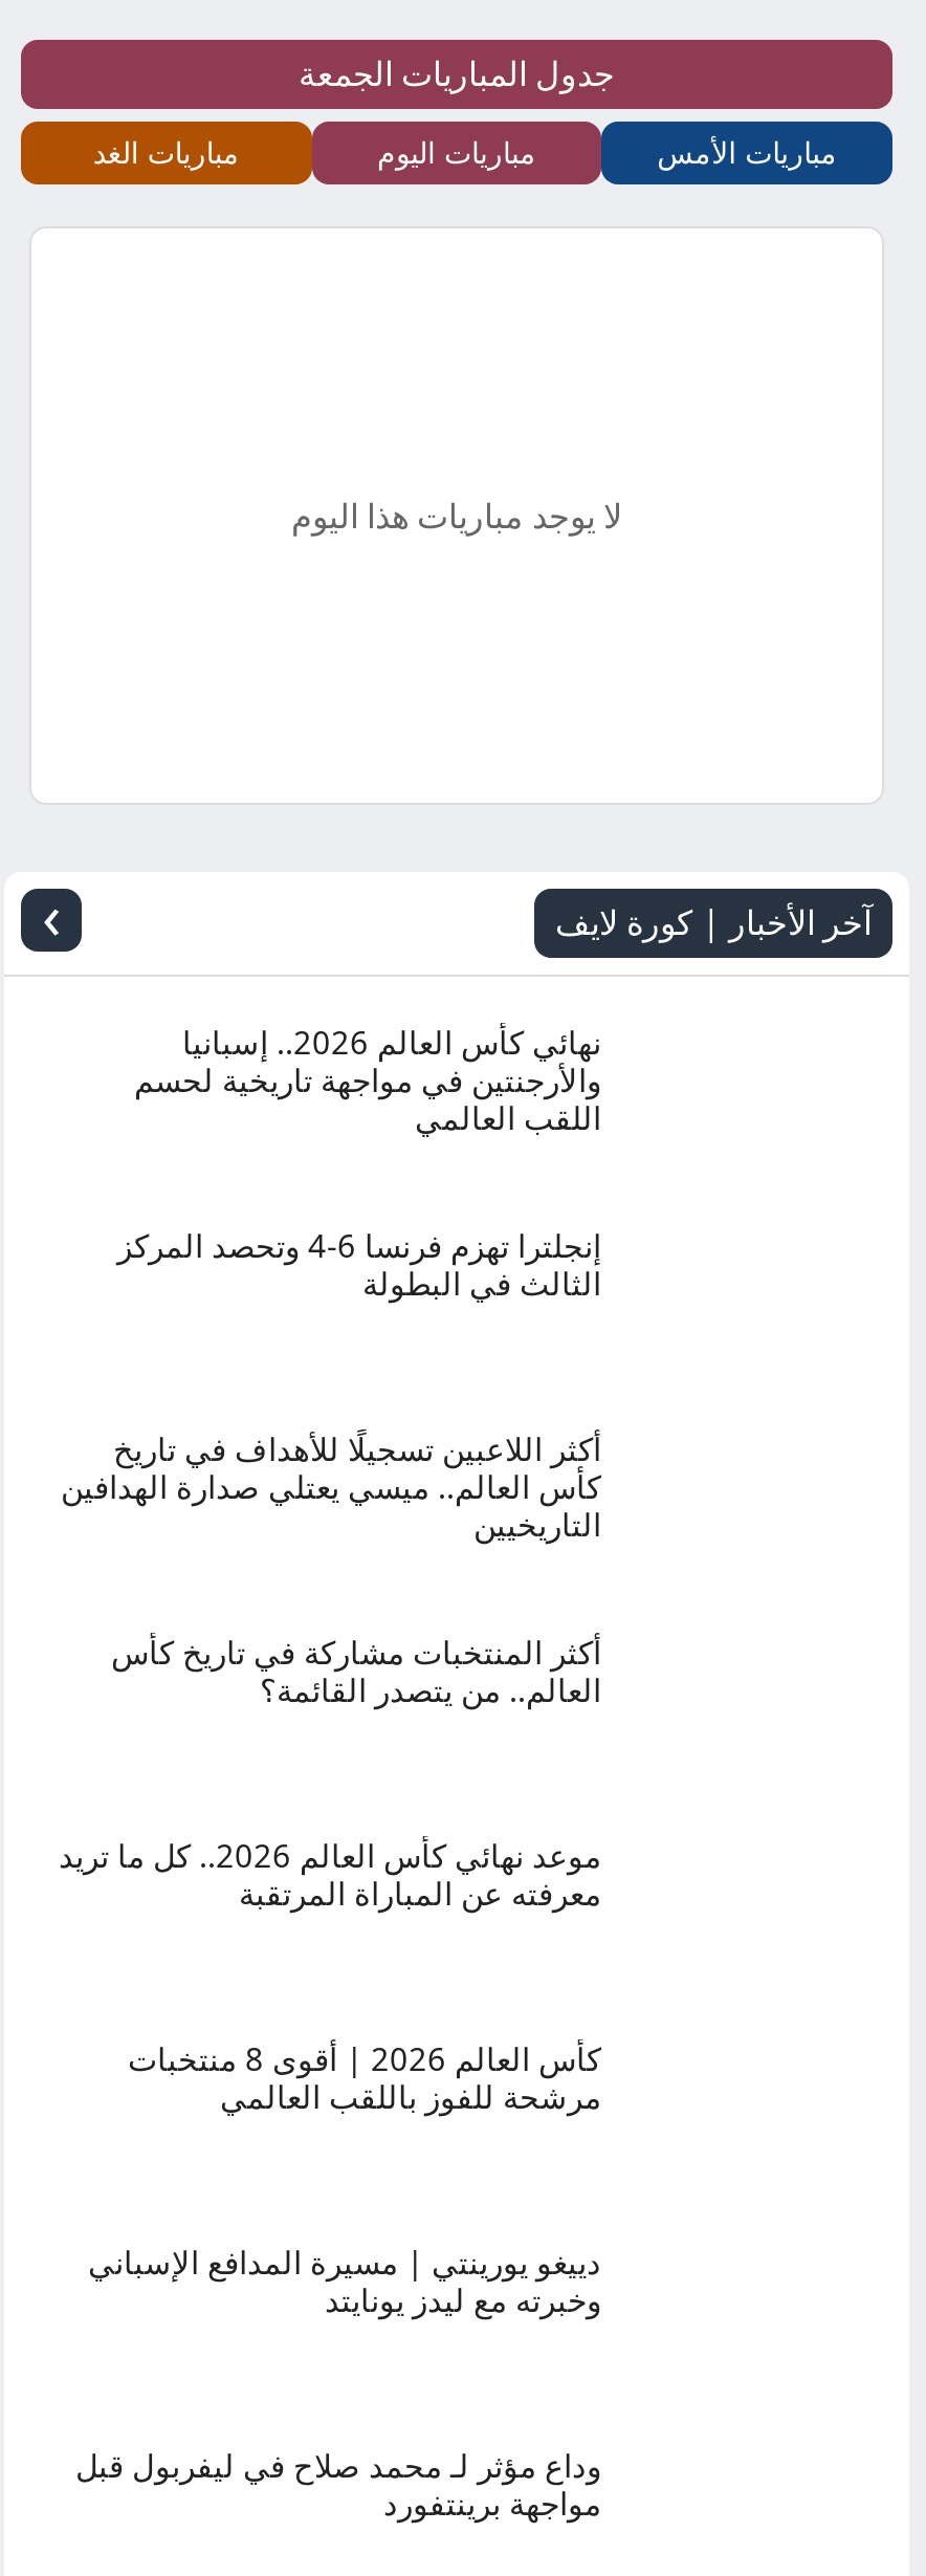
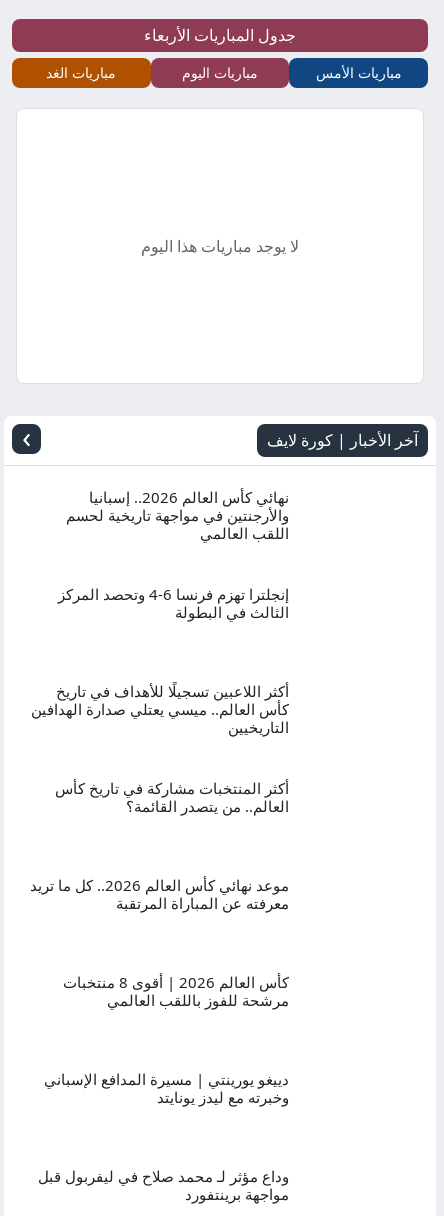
- جدول المباريات الجمعة
+ جدول المباريات الأربعاء
